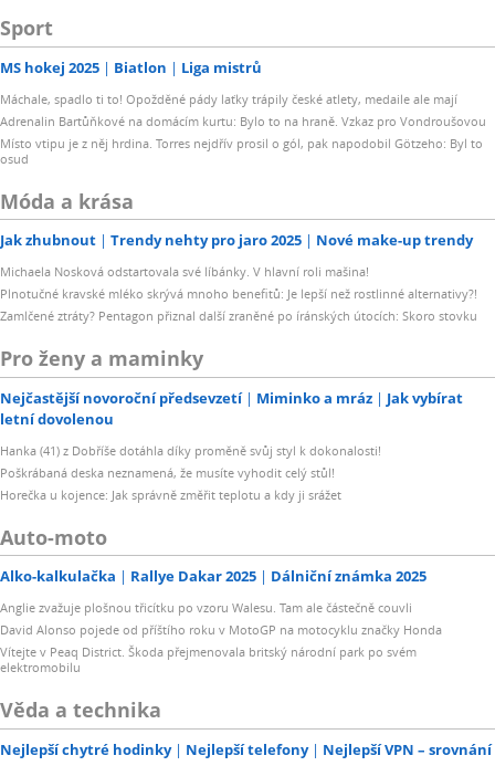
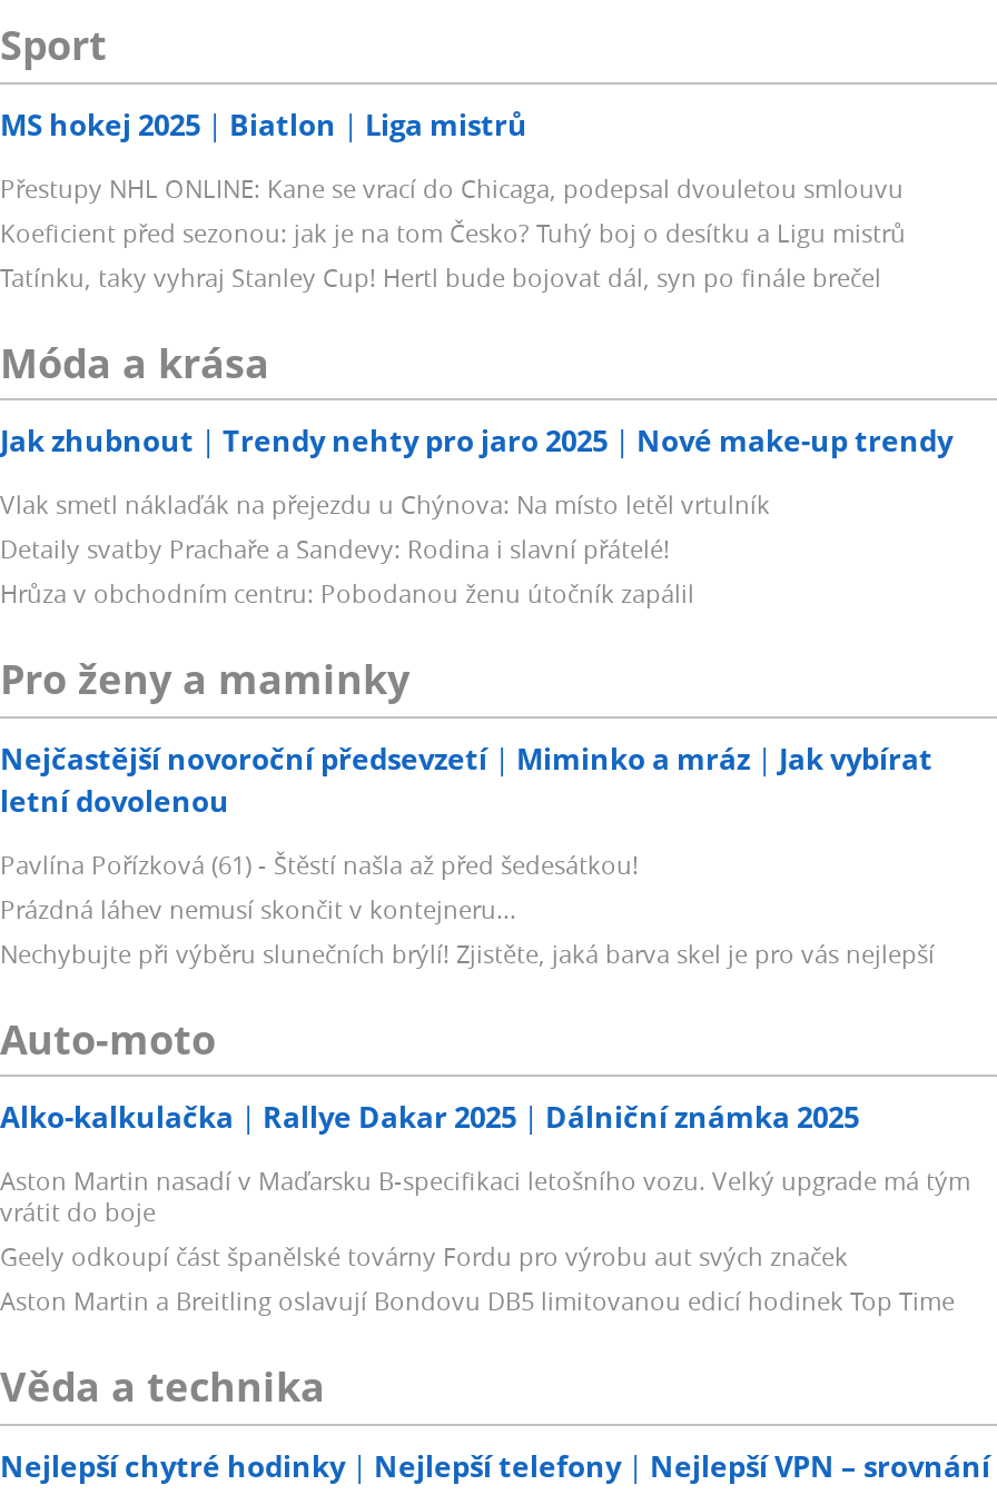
- Máchale, spadlo ti to! Opožděné pády laťky trápily české atlety, medaile ale mají
- Adrenalin Bartůňkové na domácím kurtu: Bylo to na hraně. Vzkaz pro Vondroušovou
- Místo vtipu je z něj hrdina. Torres nejdřív prosil o gól, pak napodobil Götzeho: Byl to
- osud
+ Přestupy NHL ONLINE: Kane se vrací do Chicaga, podepsal dvouletou smlouvu
+ Koeficient před sezonou: jak je na tom Česko? Tuhý boj o desítku a Ligu mistrů
+ Tatínku, taky vyhraj Stanley Cup! Hertl bude bojovat dál, syn po finále brečel

- Michaela Nosková odstartovala své líbánky. V hlavní roli mašina!
- Plnotučné kravské mléko skrývá mnoho benefitů: Je lepší než rostlinné alternativy?!
- Zamlčené ztráty? Pentagon přiznal další zraněné po íránských útocích: Skoro stovku
+ Vlak smetl náklaďák na přejezdu u Chýnova: Na místo letěl vrtulník
+ Detaily svatby Prachaře a Sandevy: Rodina i slavní přátelé!
+ Hrůza v obchodním centru: Pobodanou ženu útočník zapálil

- Hanka (41) z Dobříše dotáhla díky proměně svůj styl k dokonalosti!
- Poškrábaná deska neznamená, že musíte vyhodit celý stůl!
- Horečka u kojence: Jak správně změřit teplotu a kdy ji srážet
+ Pavlína Pořízková (61) - Štěstí našla až před šedesátkou!
+ Prázdná láhev nemusí skončit v kontejneru...
+ Nechybujte při výběru slunečních brýlí! Zjistěte, jaká barva skel je pro vás nejlepší

- Anglie zvažuje plošnou třicítku po vzoru Walesu. Tam ale částečně couvli
- David Alonso pojede od příštího roku v MotoGP na motocyklu značky Honda
- Vítejte v Peaq District. Škoda přejmenovala britský národní park po svém
- elektromobilu
+ Aston Martin nasadí v Maďarsku B-specifikaci letošního vozu. Velký upgrade má tým
+ vrátit do boje
+ Geely odkoupí část španělské továrny Fordu pro výrobu aut svých značek
+ Aston Martin a Breitling oslavují Bondovu DB5 limitovanou edicí hodinek Top Time
